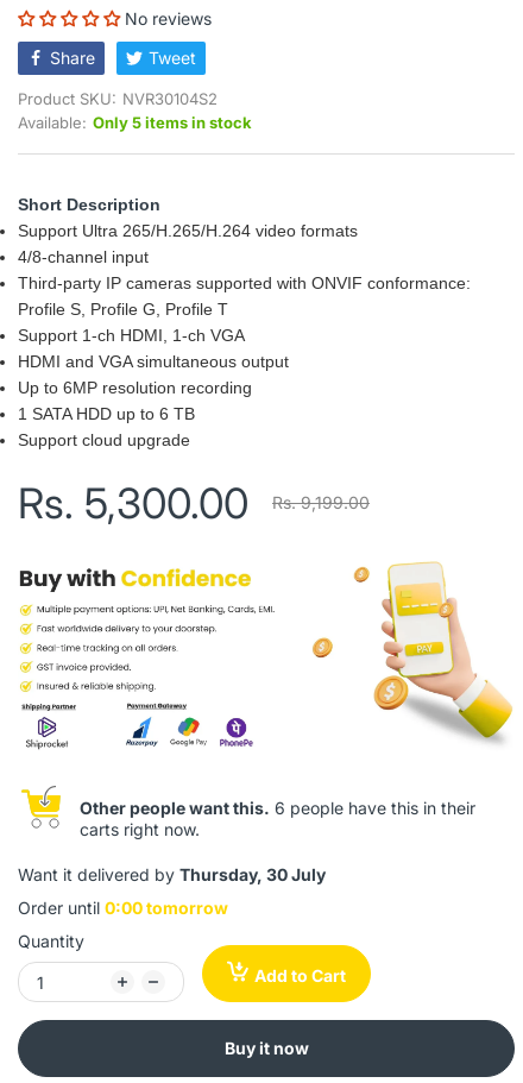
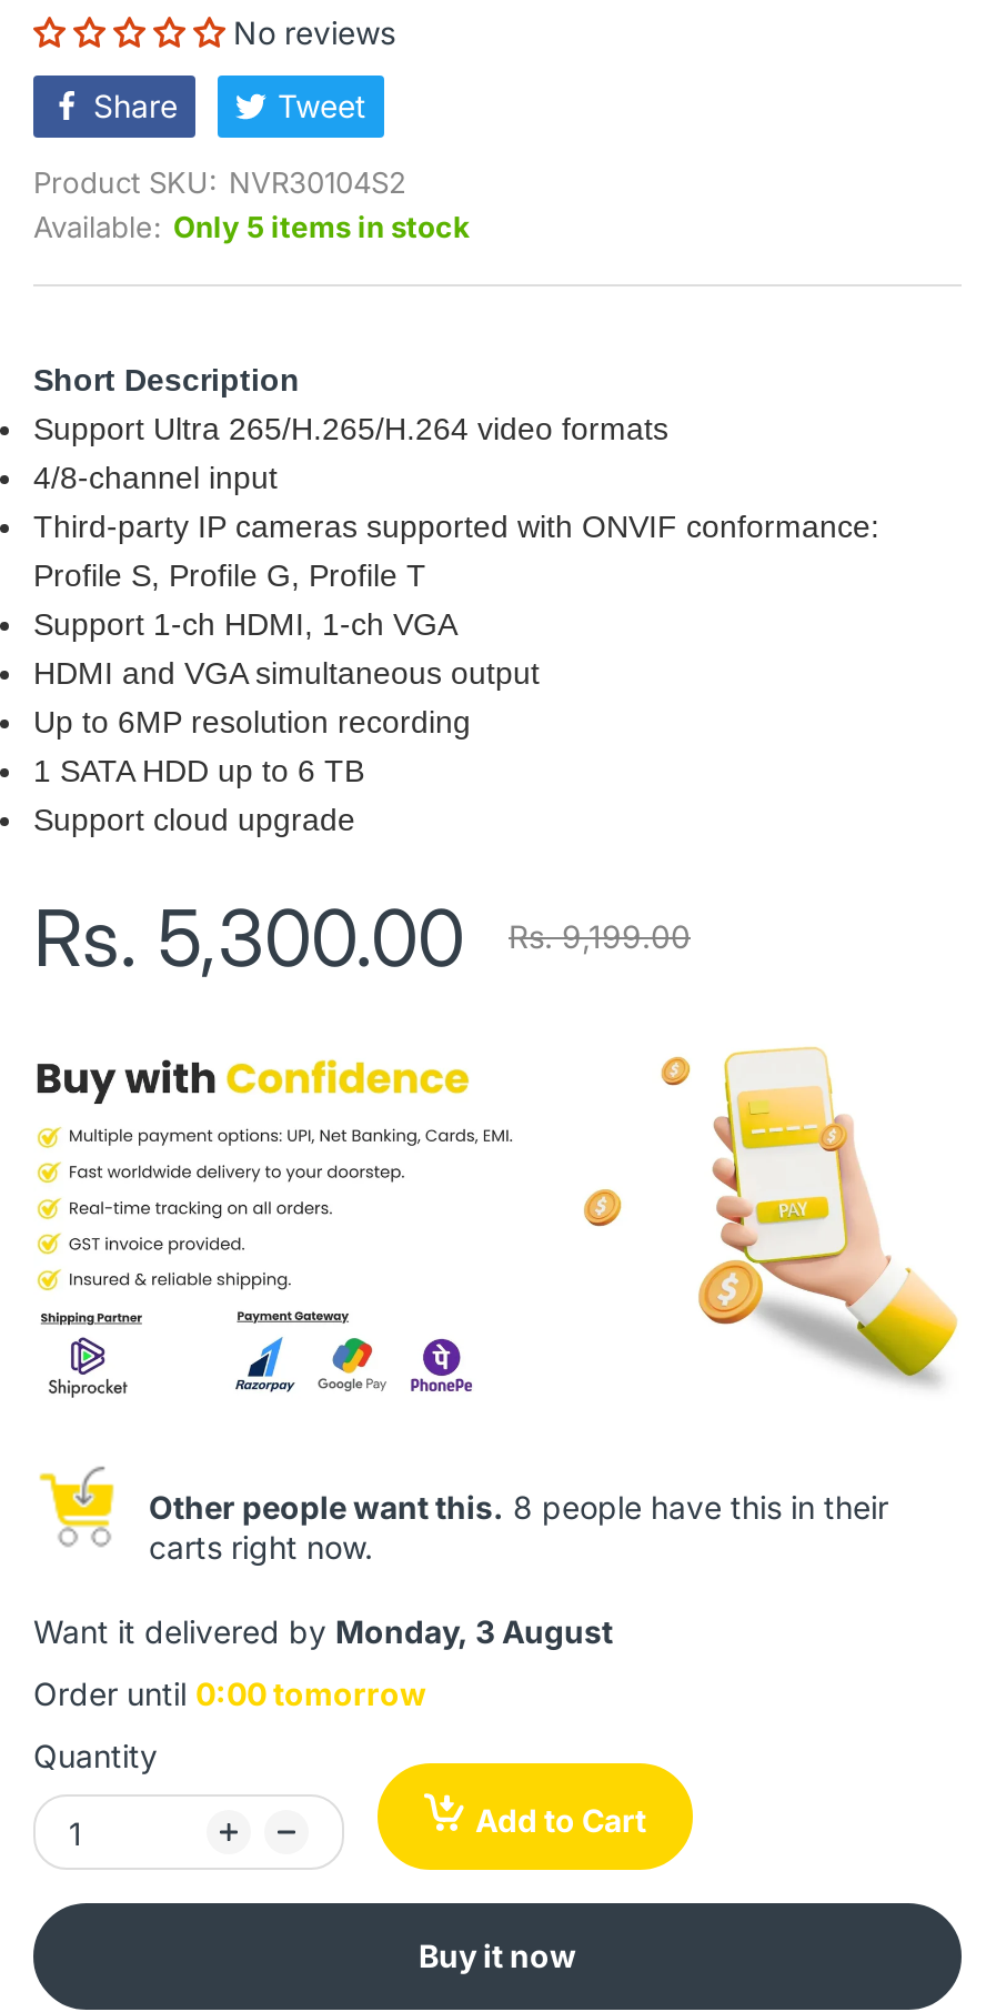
- Other people want this. 6 people have this in their
+ Other people want this. 8 people have this in their

- Want it delivered by Thursday, 30 July
+ Want it delivered by Monday, 3 August
